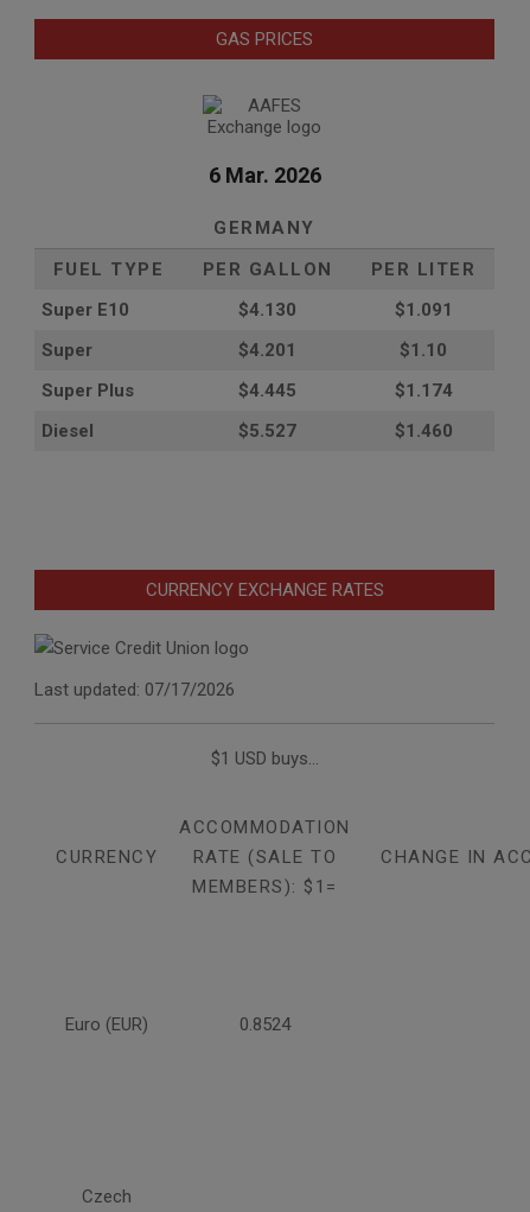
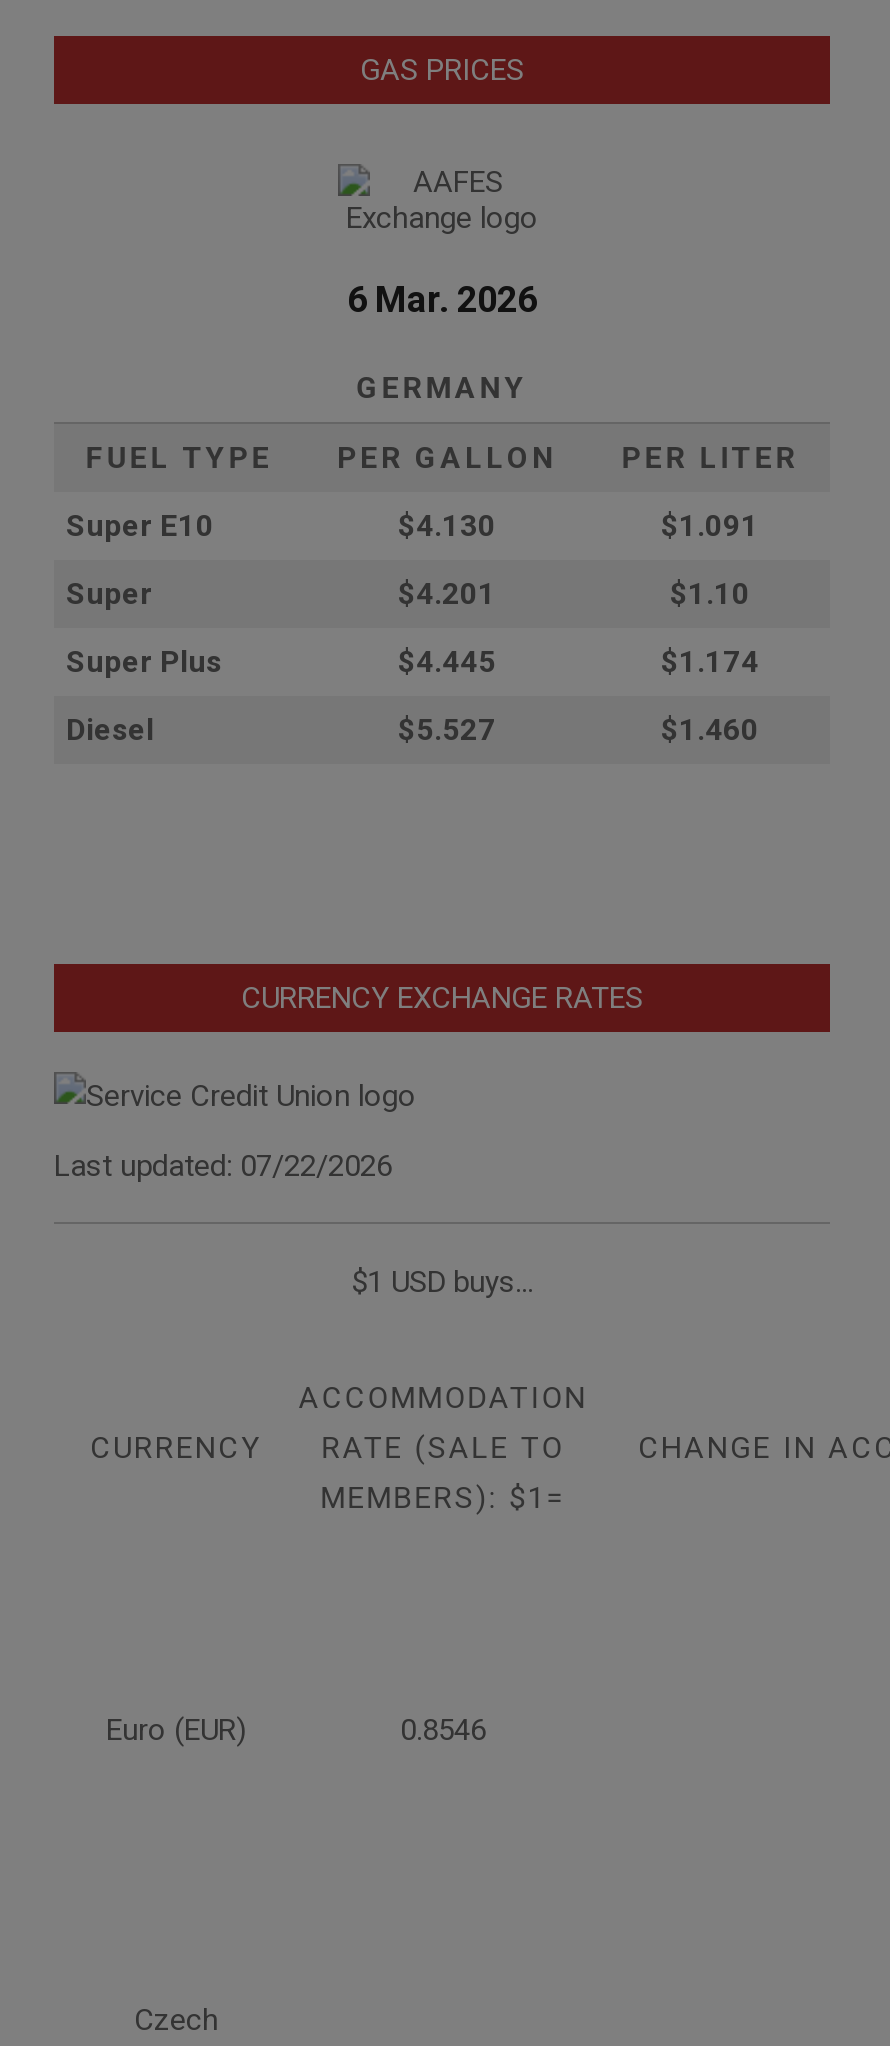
- Last updated: 07/17/2026
+ Last updated: 07/22/2026

- 0.8524
+ 0.8546
